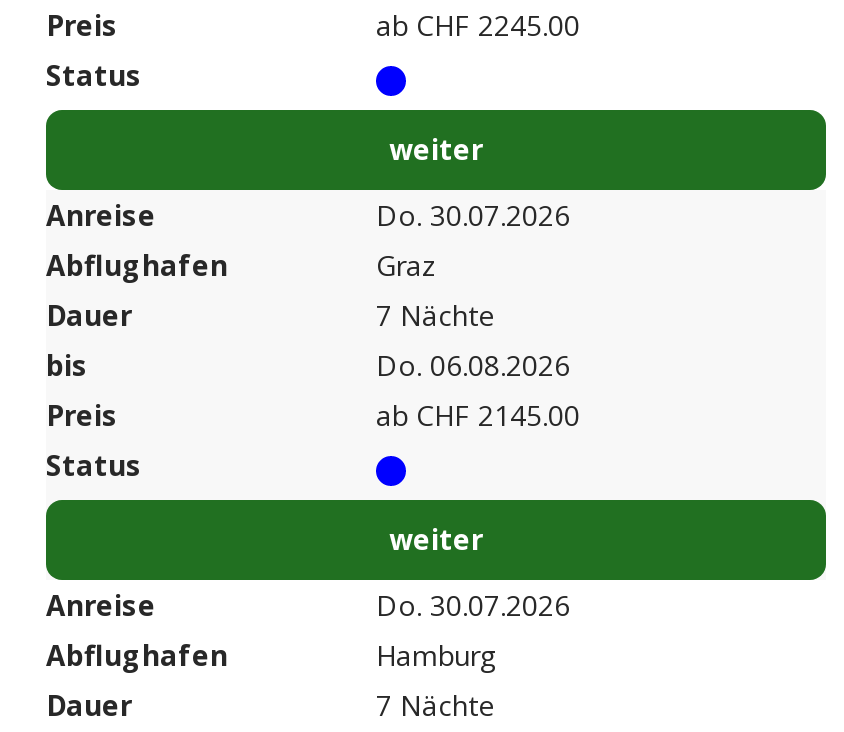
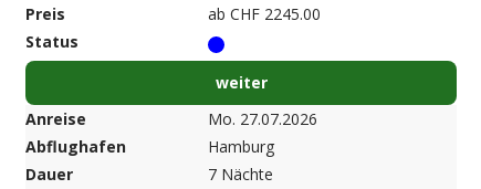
- Do. 30.07.2026
- Abflughafen
- Graz
- Dauer
- 7 Nächte
- bis
- Do. 06.08.2026
- Preis
- ab CHF 2145.00
- Status
- weiter
- Anreise
- Do. 30.07.2026
+ Mo. 27.07.2026
